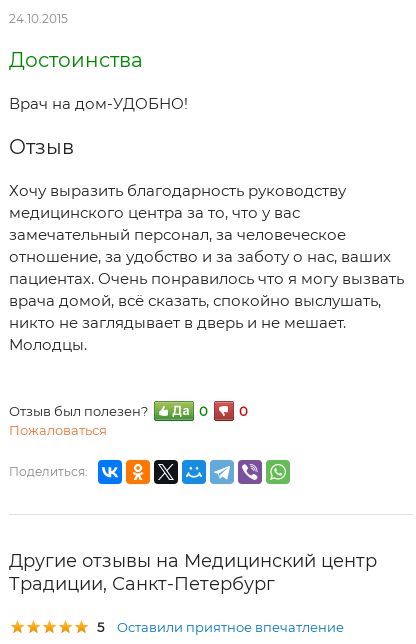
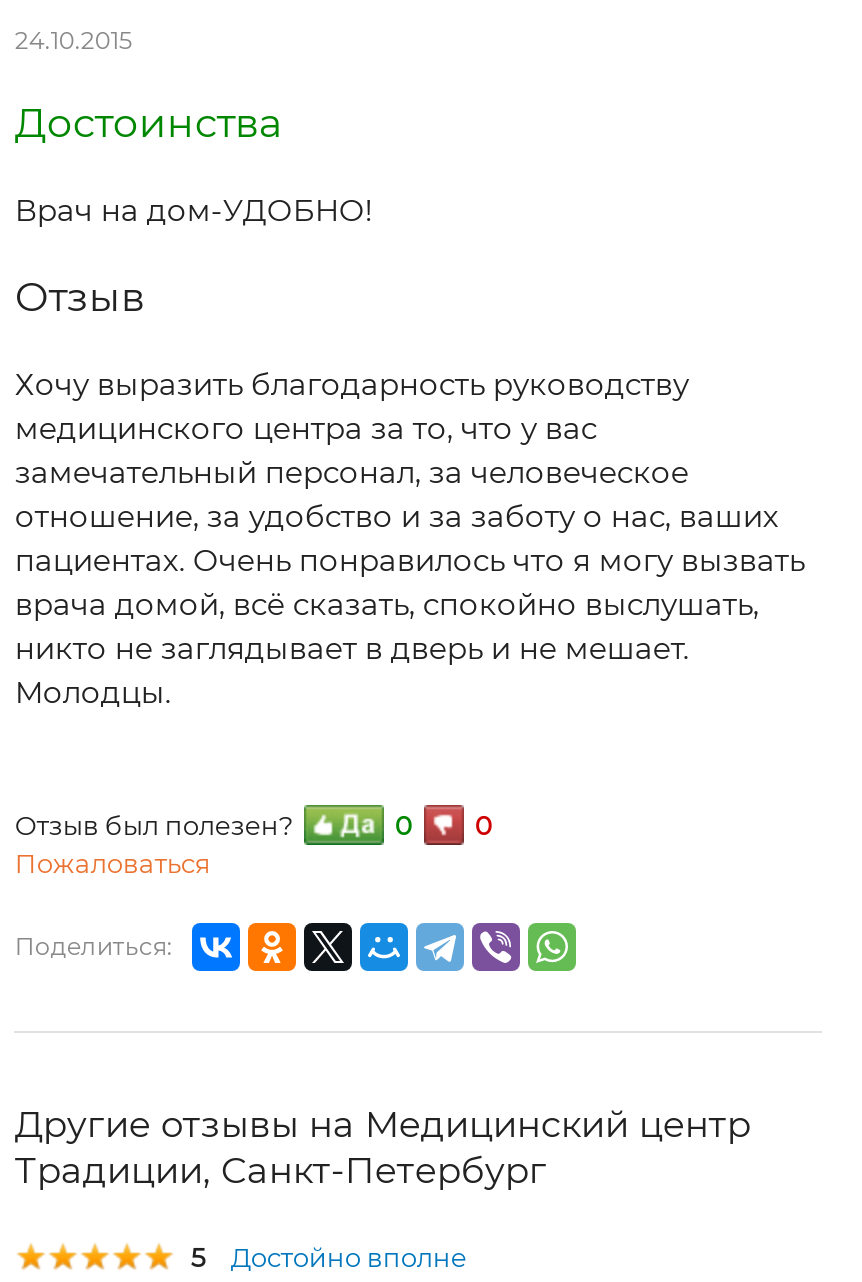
- Оставили приятное впечатление
+ Достойно вполне
